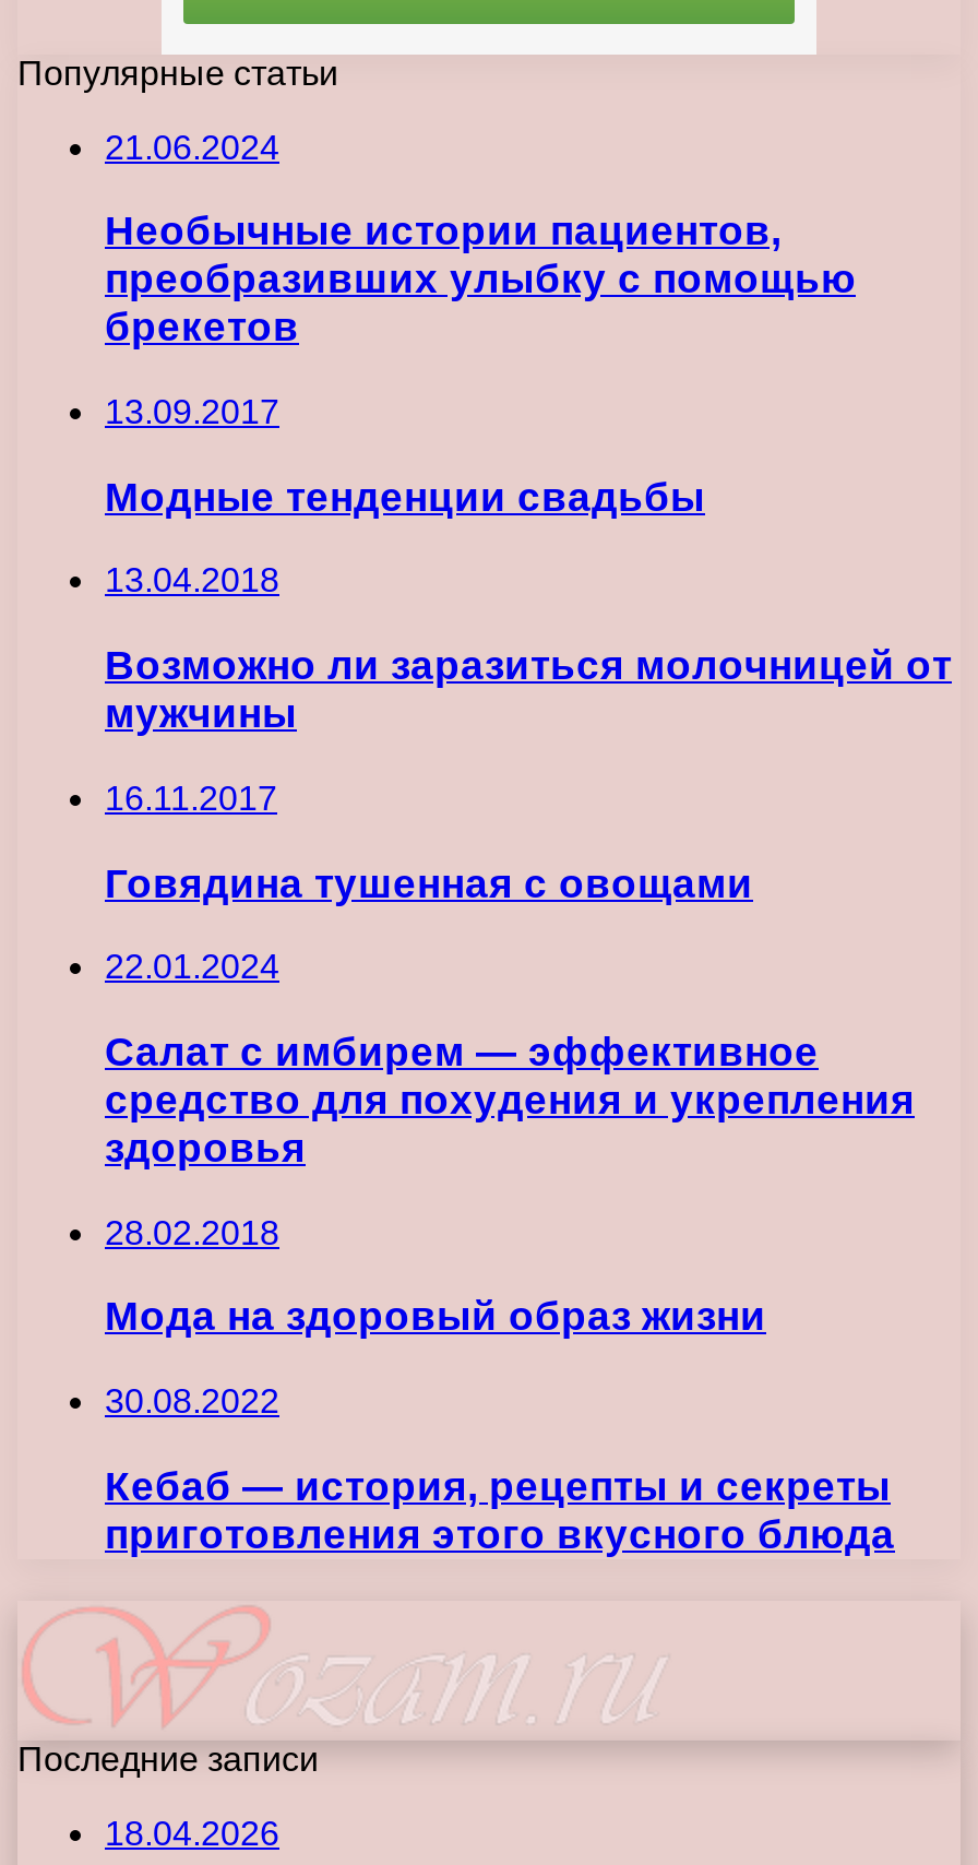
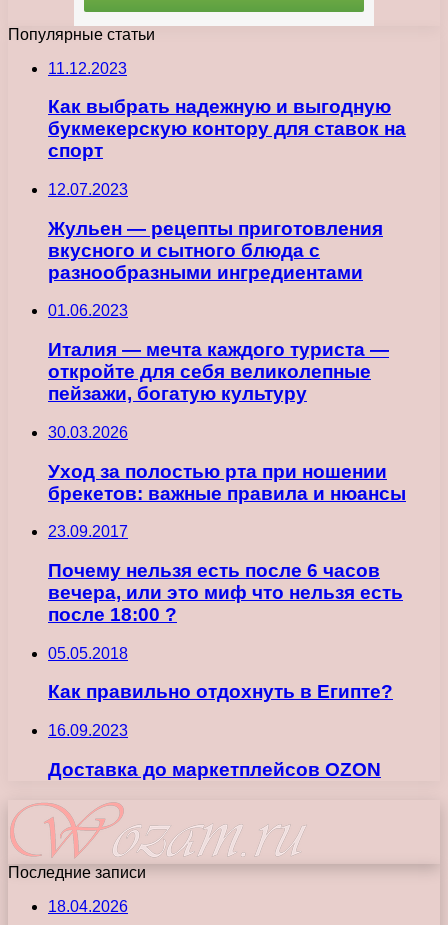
- 21.06.2024
+ 11.12.2023

- Необычные истории пациентов,
- преобразивших улыбку с помощью
- брекетов
+ Как выбрать надежную и выгодную
+ букмекерскую контору для ставок на
+ спорт

- 13.09.2017
+ 12.07.2023

- Модные тенденции свадьбы
+ Жульен — рецепты приготовления
+ вкусного и сытного блюда с
+ разнообразными ингредиентами

- 13.04.2018
+ 01.06.2023

- Возможно ли заразиться молочницей от
- мужчины
+ Италия — мечта каждого туриста —
+ откройте для себя великолепные
+ пейзажи, богатую культуру

- 16.11.2017
+ 30.03.2026

- Говядина тушенная с овощами
+ Уход за полостью рта при ношении
+ брекетов: важные правила и нюансы

- 22.01.2024
+ 23.09.2017

- Салат с имбирем — эффективное
- средство для похудения и укрепления
- здоровья
+ Почему нельзя есть после 6 часов
+ вечера, или это миф что нельзя есть
+ после 18:00 ?

- 28.02.2018
+ 05.05.2018

- Мода на здоровый образ жизни
+ Как правильно отдохнуть в Египте?

- 30.08.2022
+ 16.09.2023

- Кебаб — история, рецепты и секреты
- приготовления этого вкусного блюда
+ Доставка до маркетплейсов OZON
